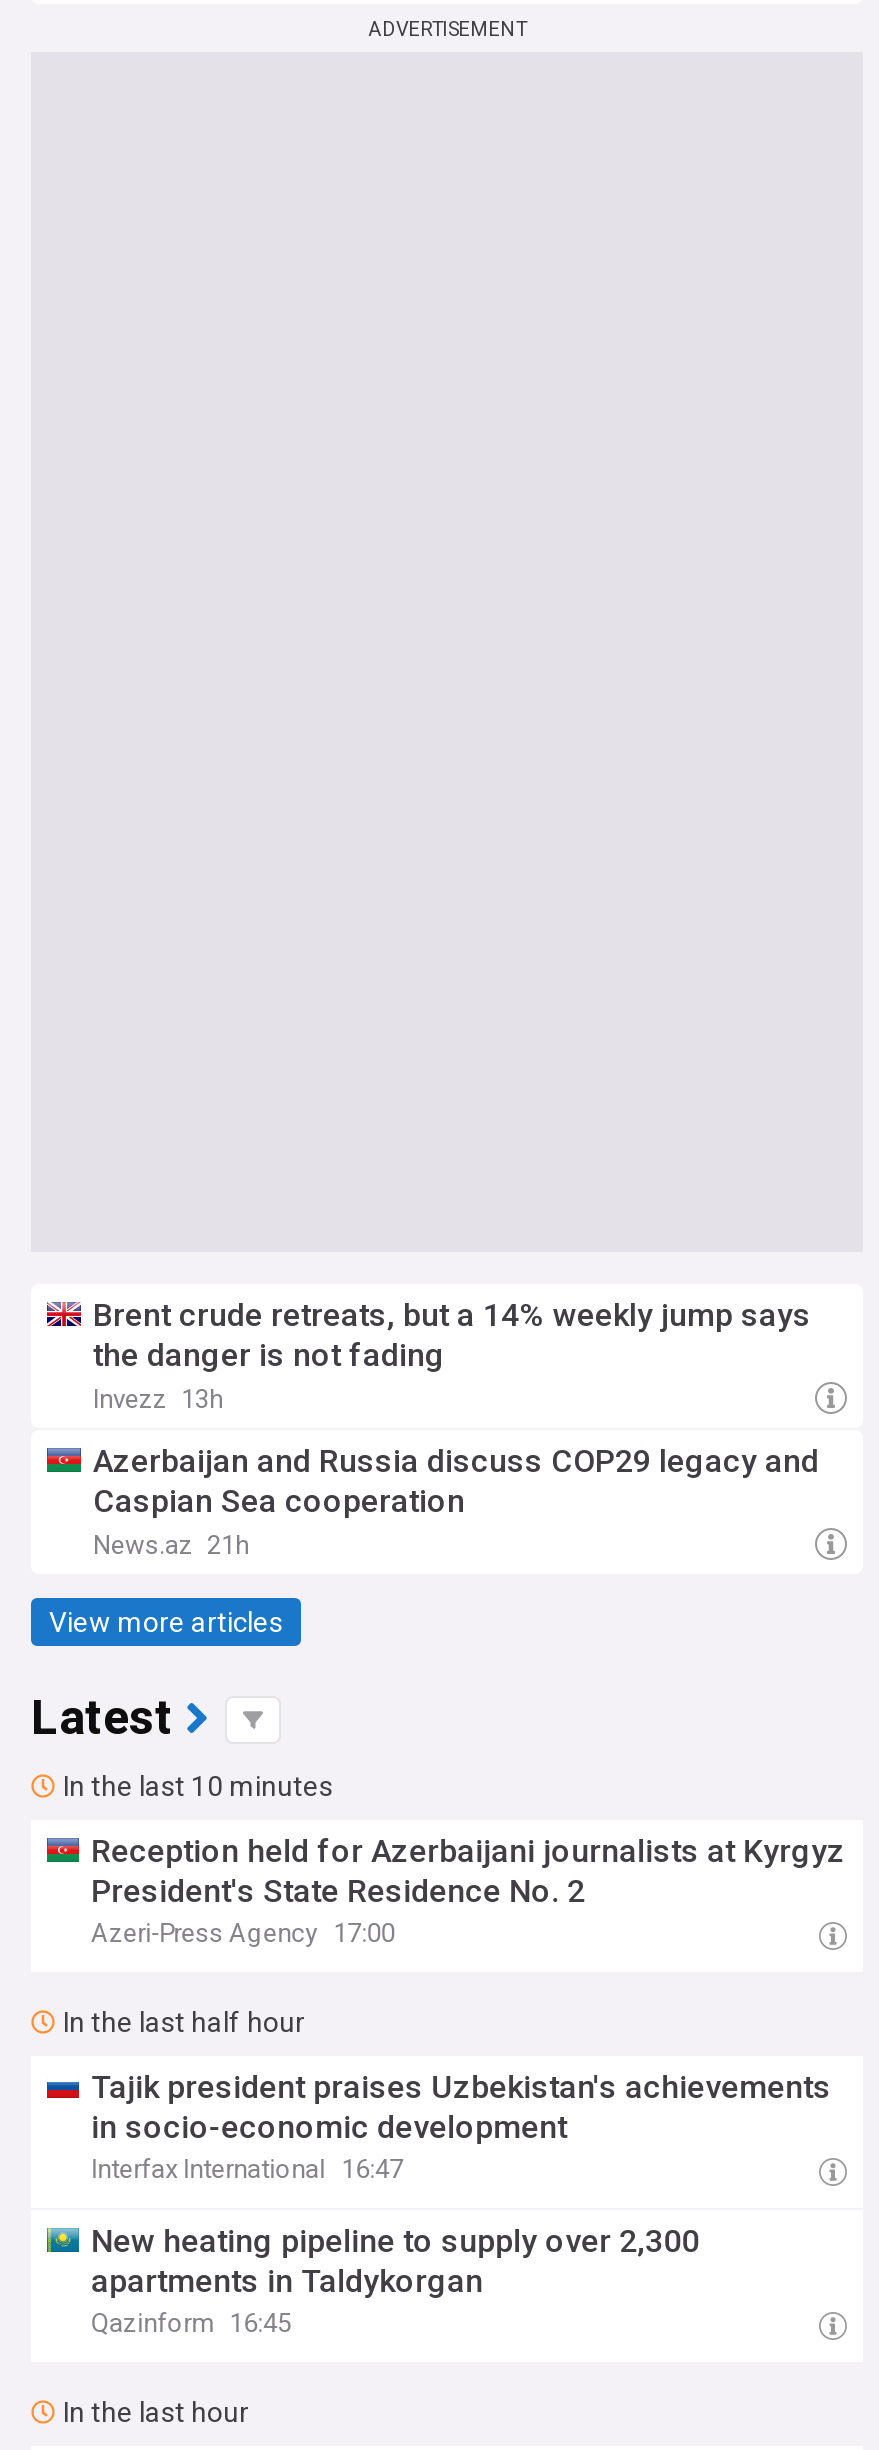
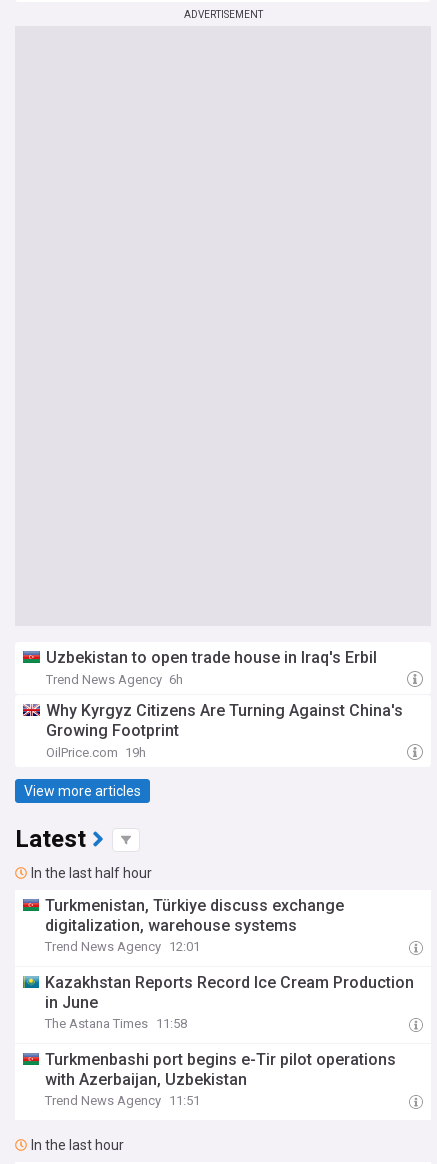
- Brent crude retreats, but a 14% weekly jump says
- the danger is not fading
- Invezz 13h
+ Uzbekistan to open trade house in Iraq's Erbil
+ Trend News Agency 6h

- Azerbaijan and Russia discuss COP29 legacy and
- Caspian Sea cooperation
- News.az 21h
+ Why Kyrgyz Citizens Are Turning Against China's
+ Growing Footprint
+ OilPrice.com 19h

- In the last 10 minutes
- Reception held for Azerbaijani journalists at Kyrgyz
- President's State Residence No. 2
- Azeri-Press Agency 17:00

moved up: In the last half hour

- Tajik president praises Uzbekistan's achievements
- in socio-economic development
- Interfax International 16:47
- New heating pipeline to supply over 2,300
- apartments in Taldykorgan
- Qazinform 16:45
+ Turkmenistan, Türkiye discuss exchange
+ digitalization, warehouse systems
+ Trend News Agency 12:01
+ Kazakhstan Reports Record Ice Cream Production
+ in June
+ The Astana Times 11:58
+ Turkmenbashi port begins e-Tir pilot operations
+ with Azerbaijan, Uzbekistan
+ Trend News Agency 11:51
